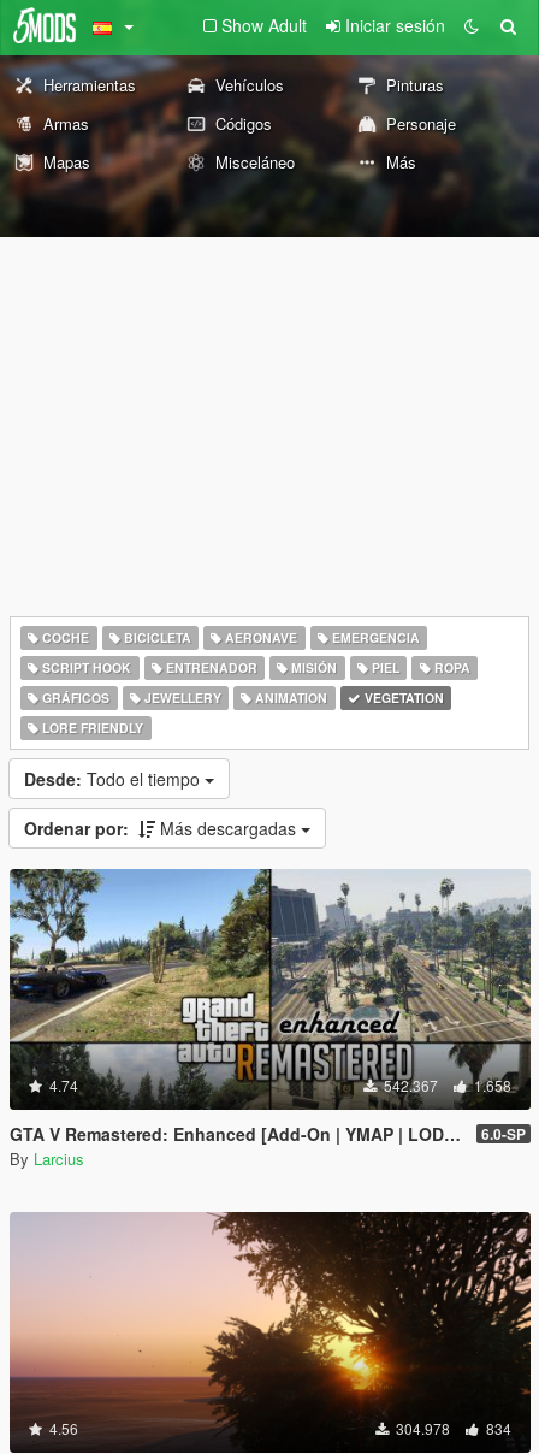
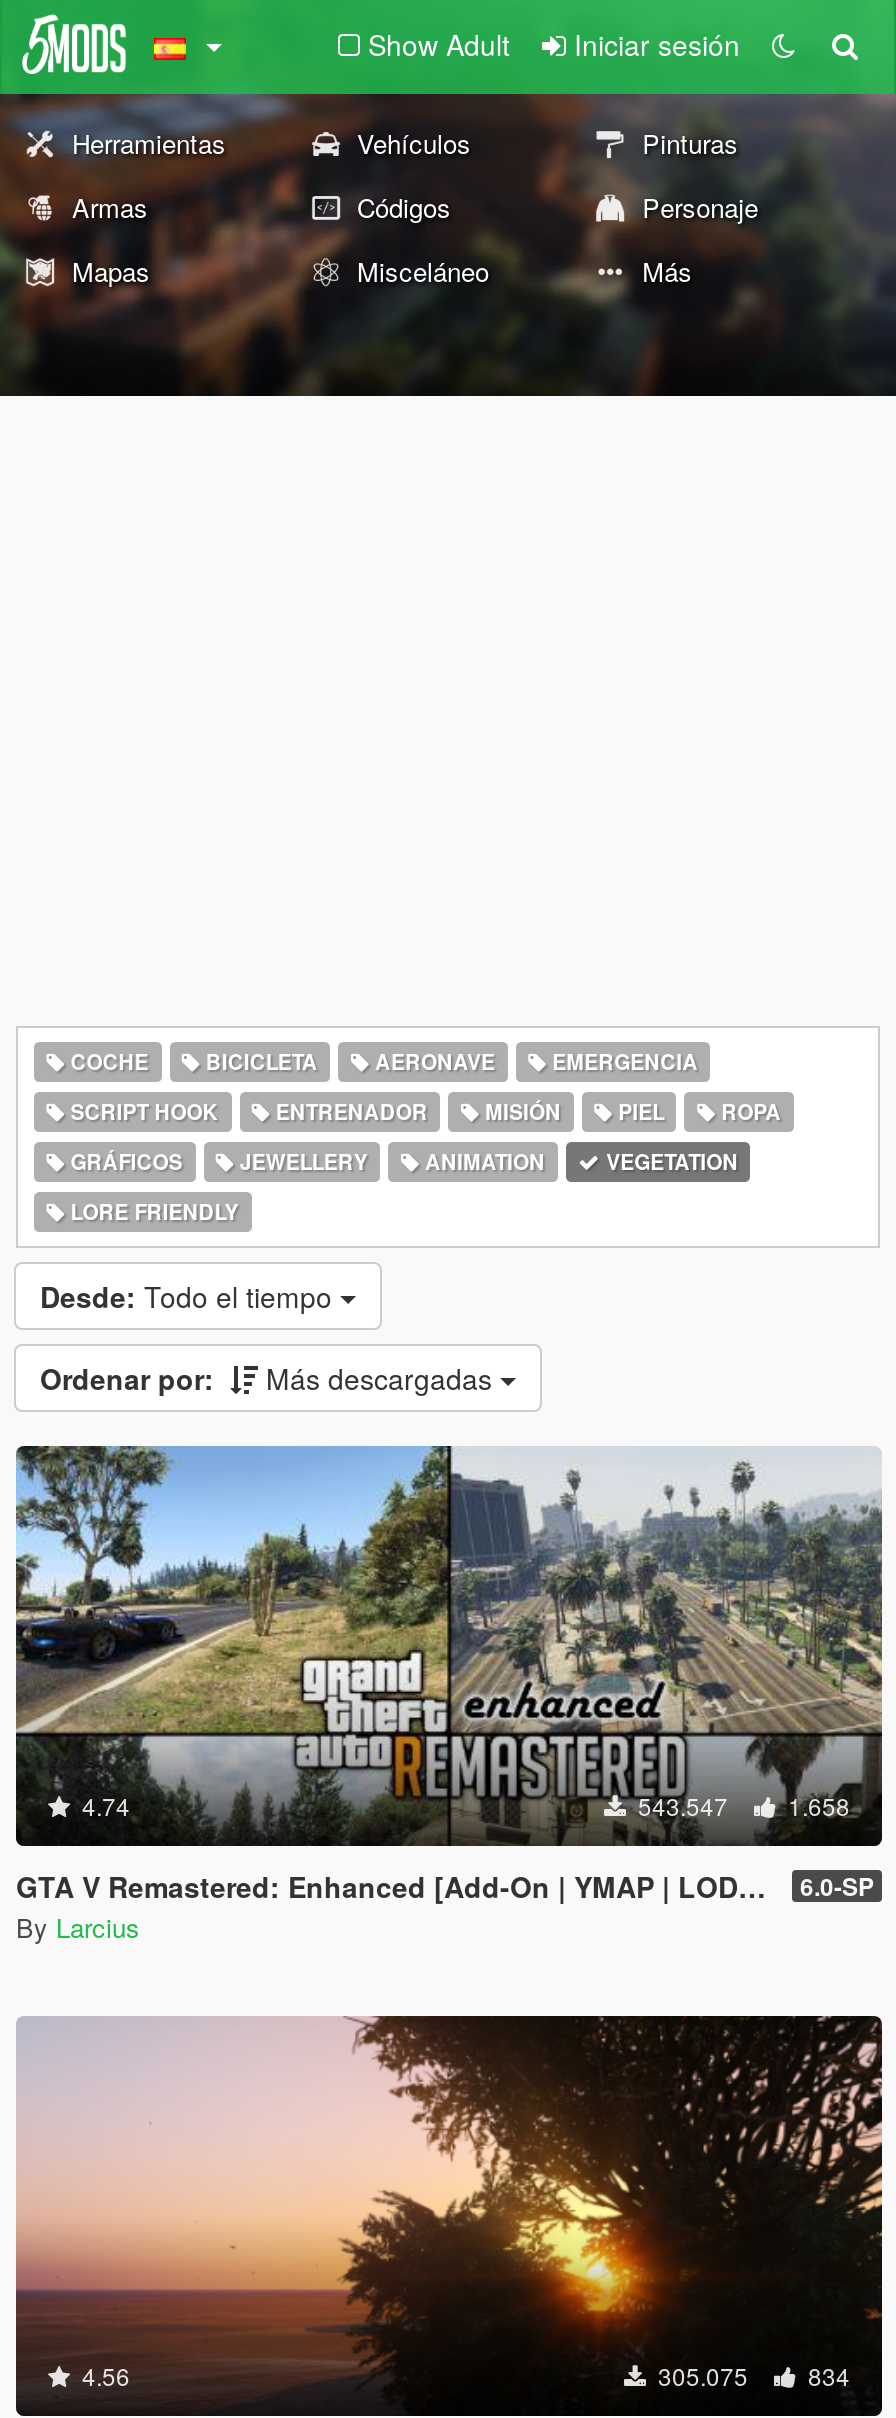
- 542.367
+ 543.547

- 304.978 834
+ 305.075 834
